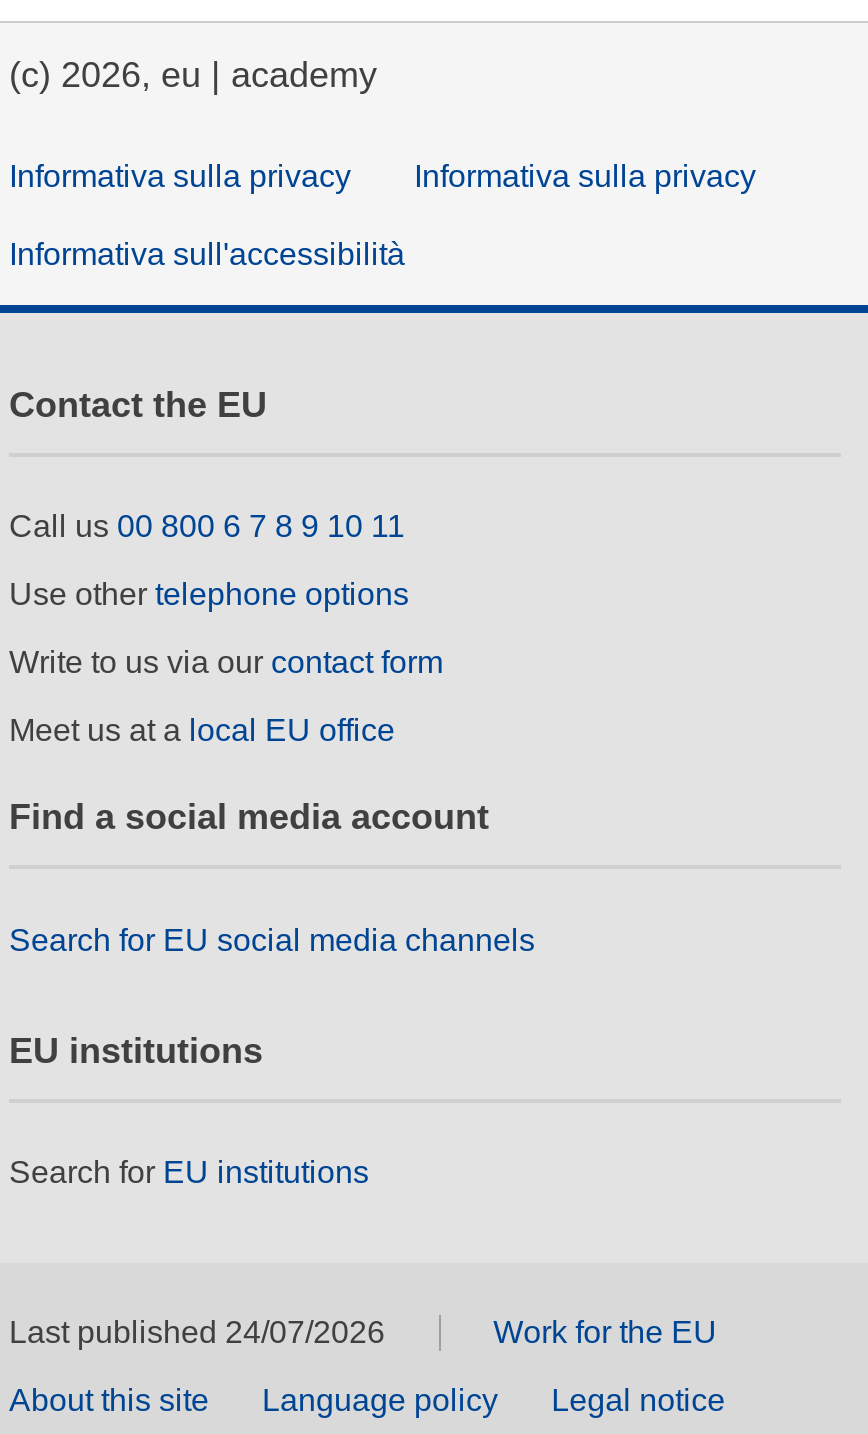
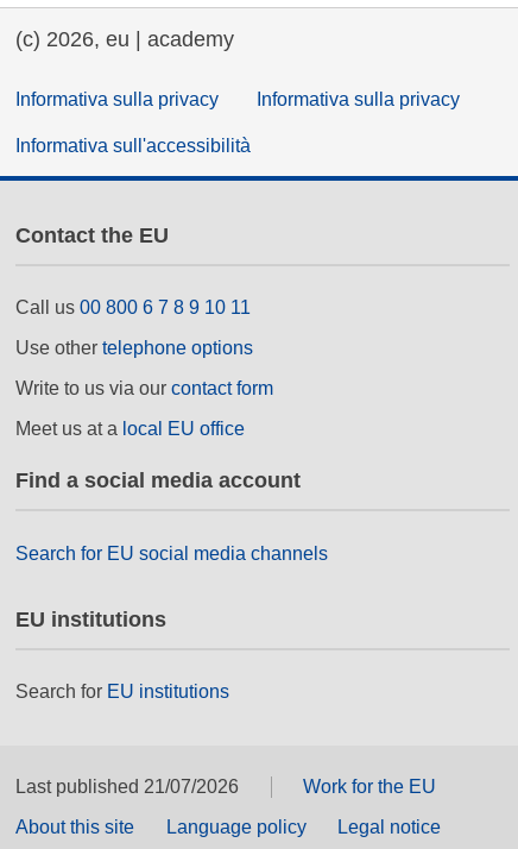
- Last published 24/07/2026
+ Last published 21/07/2026
